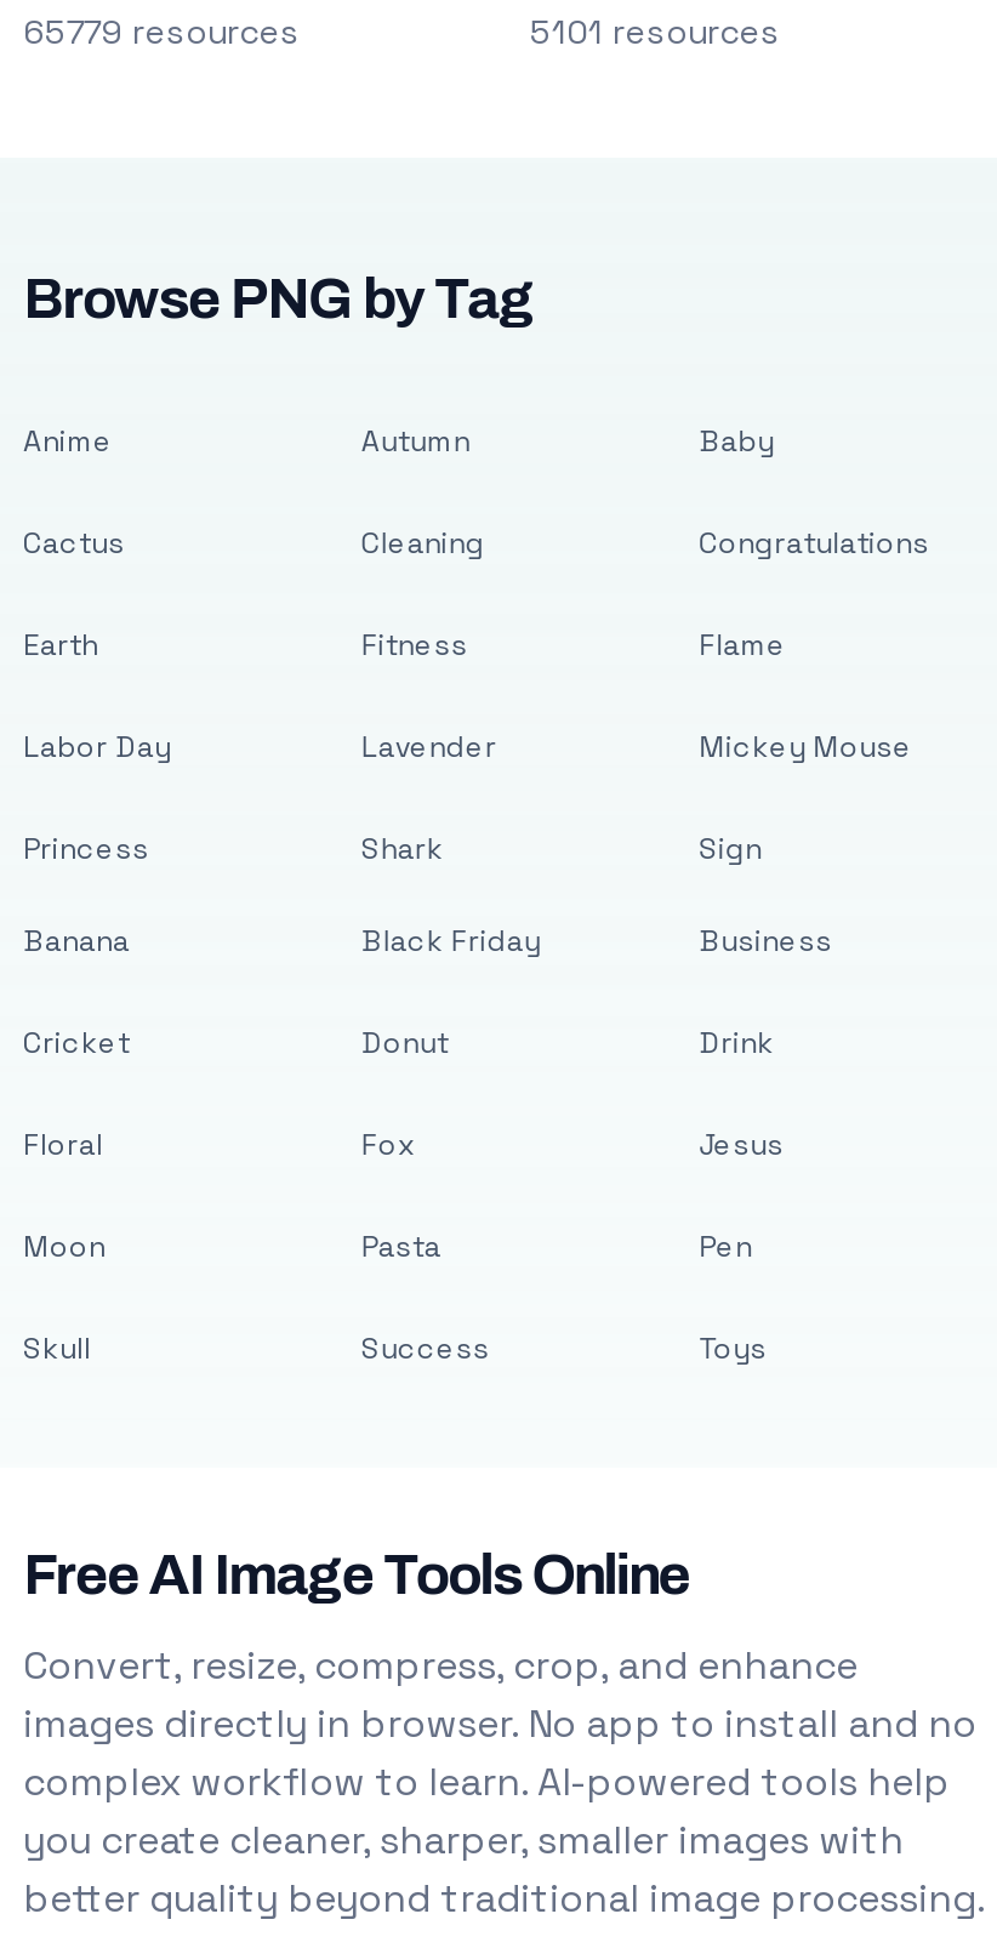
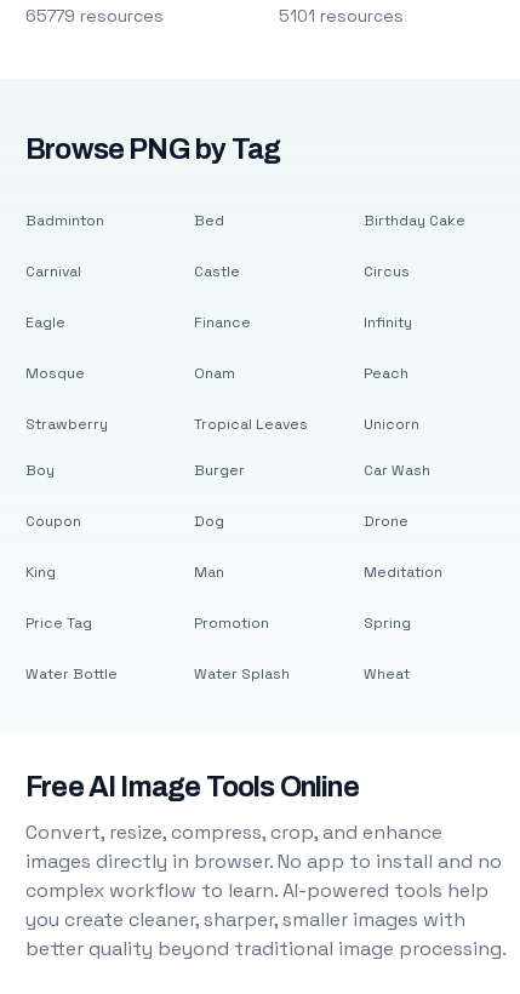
- Anime
+ Badminton

- Autumn
+ Bed

- Baby
+ Birthday Cake

- Cactus
+ Carnival

- Cleaning
+ Castle

- Congratulations
+ Circus

- Earth
+ Eagle

- Fitness
+ Finance

- Flame
+ Infinity

- Labor Day
+ Mosque

- Lavender
+ Onam

- Mickey Mouse
+ Peach

- Princess
+ Strawberry

- Shark
+ Tropical Leaves

- Sign
+ Unicorn

- Banana
+ Boy

- Black Friday
+ Burger

- Business
+ Car Wash

- Cricket
+ Coupon

- Donut
+ Dog

- Drink
+ Drone

- Floral
+ King

- Fox
+ Man

- Jesus
+ Meditation

- Moon
+ Price Tag

- Pasta
+ Promotion

- Pen
+ Spring

- Skull
+ Water Bottle

- Success
+ Water Splash

- Toys
+ Wheat
